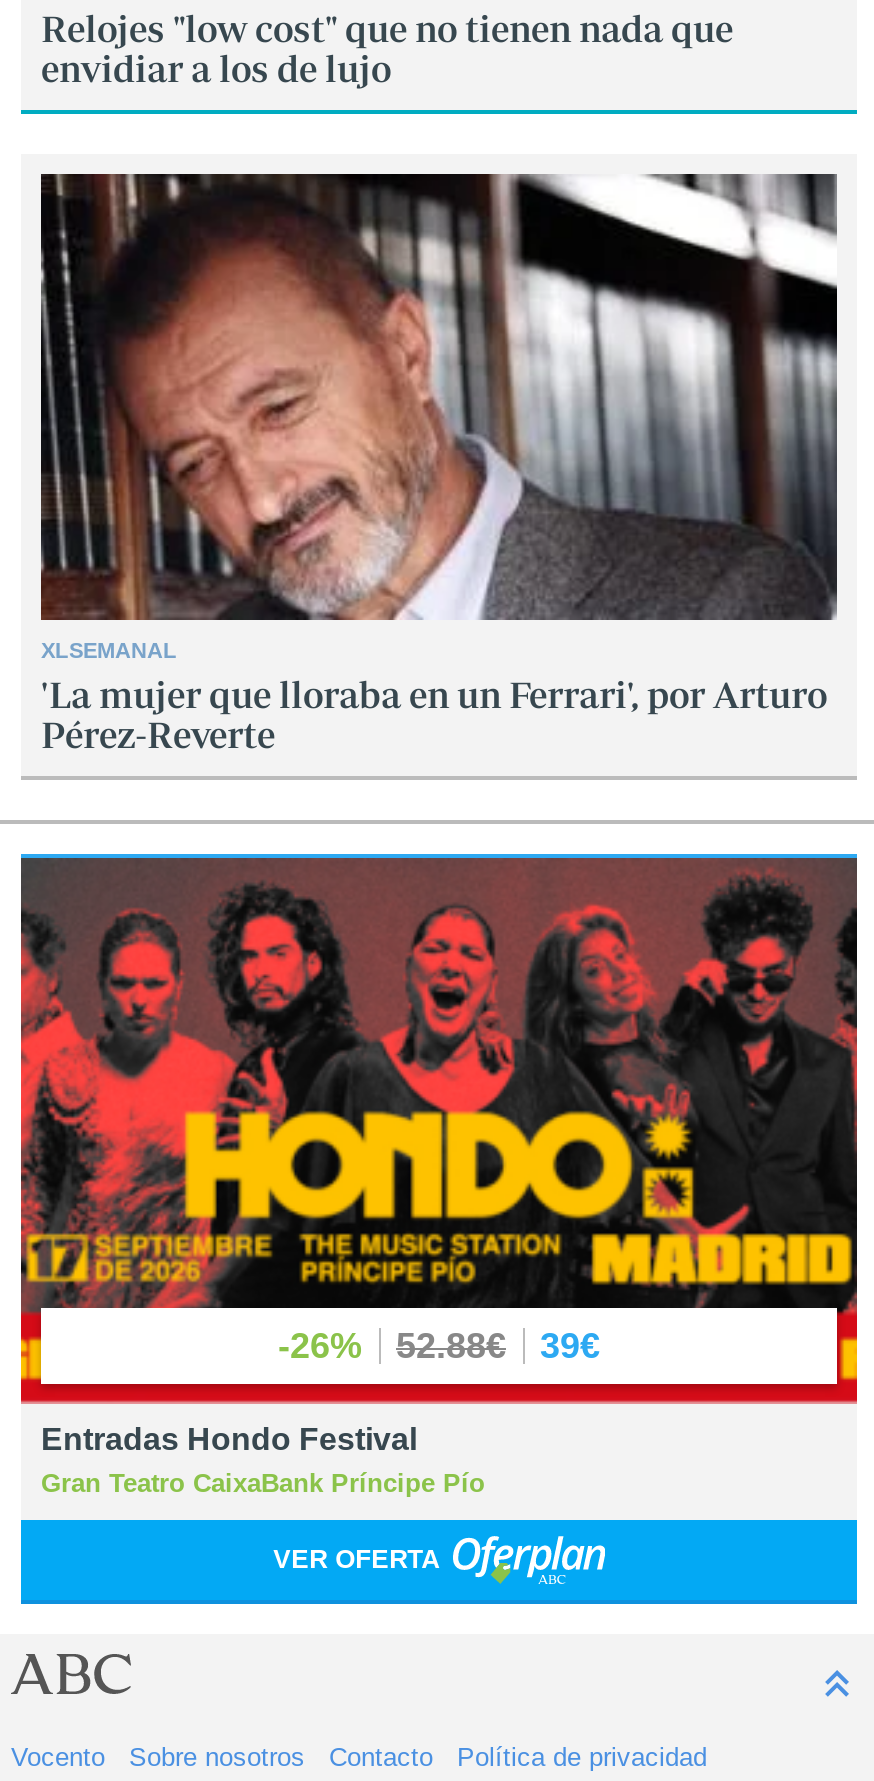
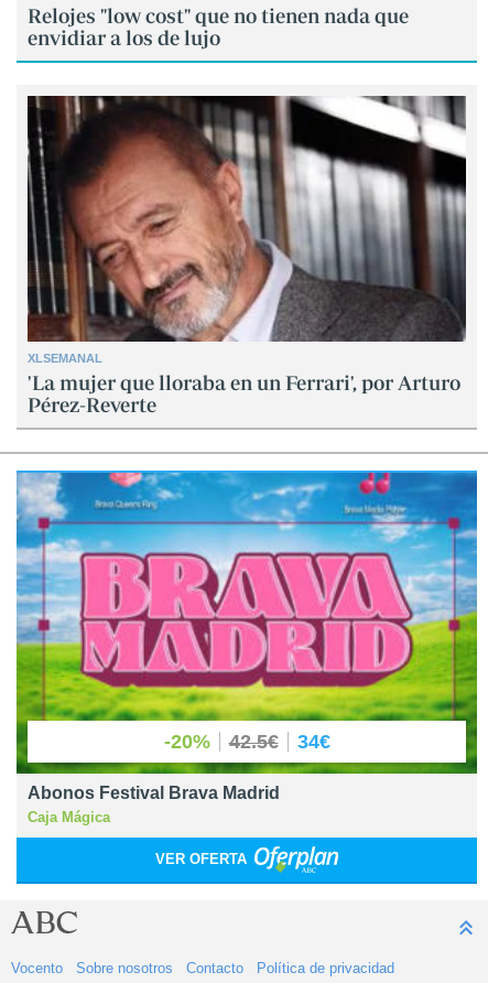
- [image]
- -26%
- 52.88€
- 39€
+ [image]
+ -20%
+ 42.5€
+ 34€

- Entradas Hondo Festival
- Gran Teatro CaixaBank Príncipe Pío
+ Abonos Festival Brava Madrid
+ Caja Mágica
